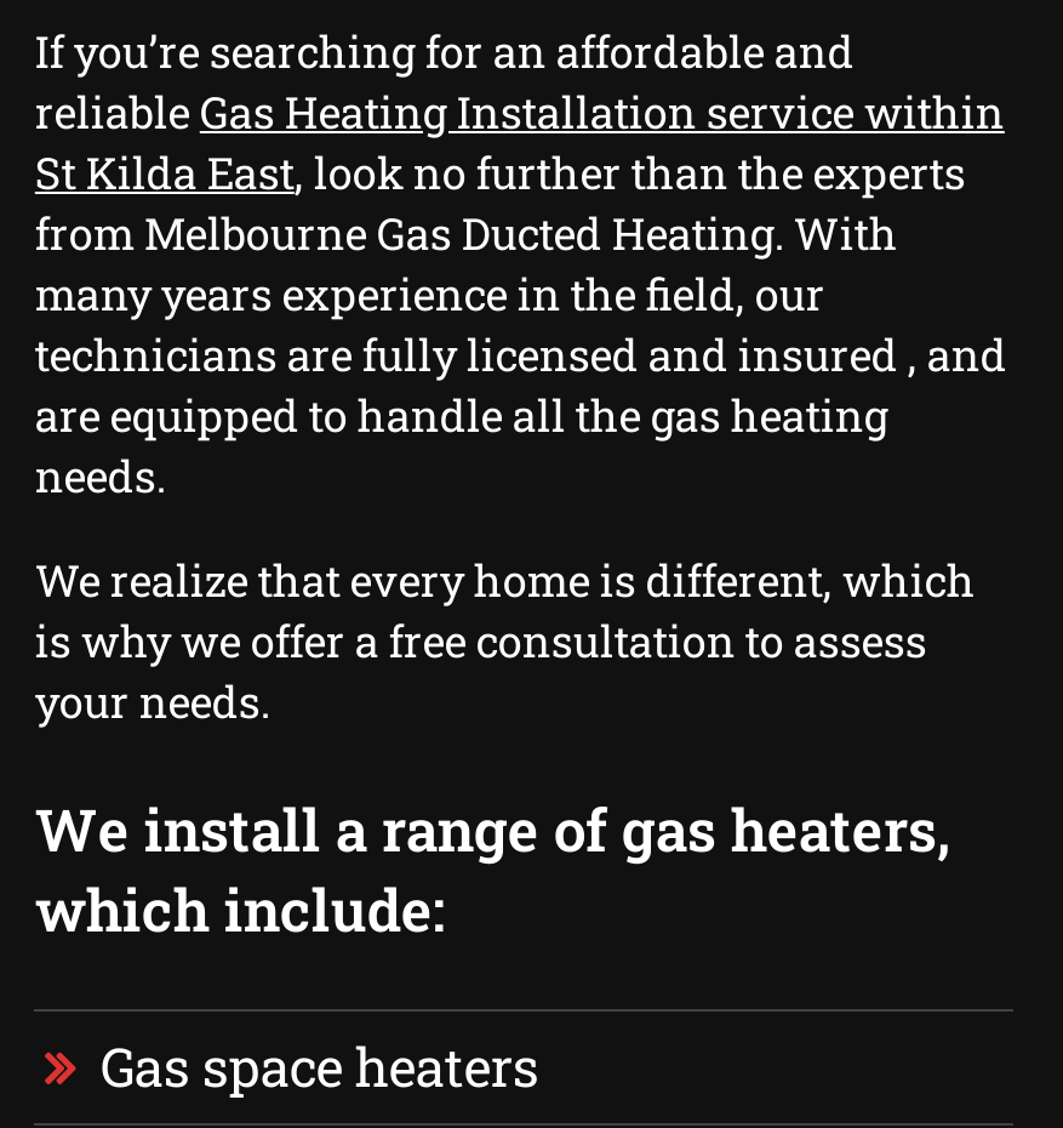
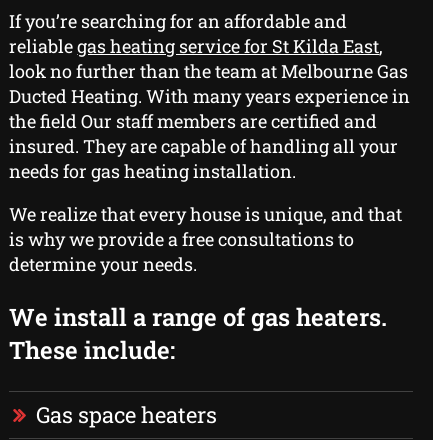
- reliable Gas Heating Installation service within
- St Kilda East, look no further than the experts
- from Melbourne Gas Ducted Heating. With
- many years experience in the field, our
- technicians are fully licensed and insured , and
- are equipped to handle all the gas heating
- needs.
+ reliable gas heating service for St Kilda East,
+ look no further than the team at Melbourne Gas
+ Ducted Heating. With many years experience in
+ the field Our staff members are certified and
+ insured. They are capable of handling all your
+ needs for gas heating installation.

- We realize that every home is different, which
- is why we offer a free consultation to assess
- your needs.
+ We realize that every house is unique, and that
+ is why we provide a free consultations to
+ determine your needs.

- We install a range of gas heaters,
- which include:
+ We install a range of gas heaters.
+ These include:
